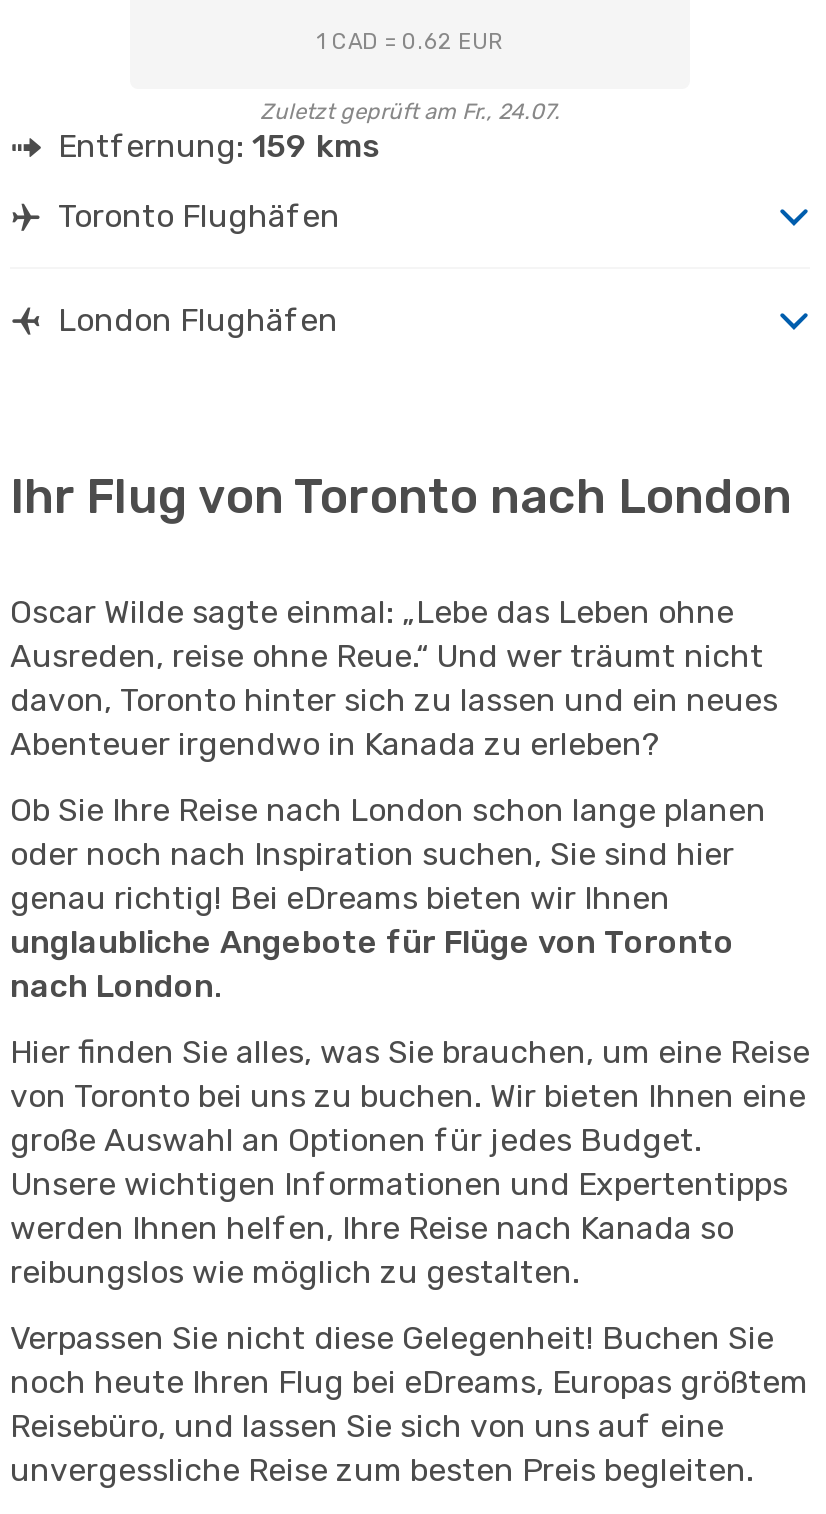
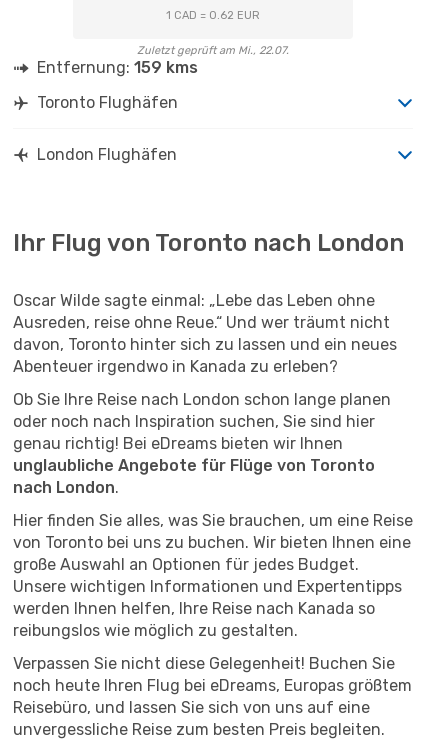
- Zuletzt geprüft am Fr., 24.07.
+ Zuletzt geprüft am Mi., 22.07.
